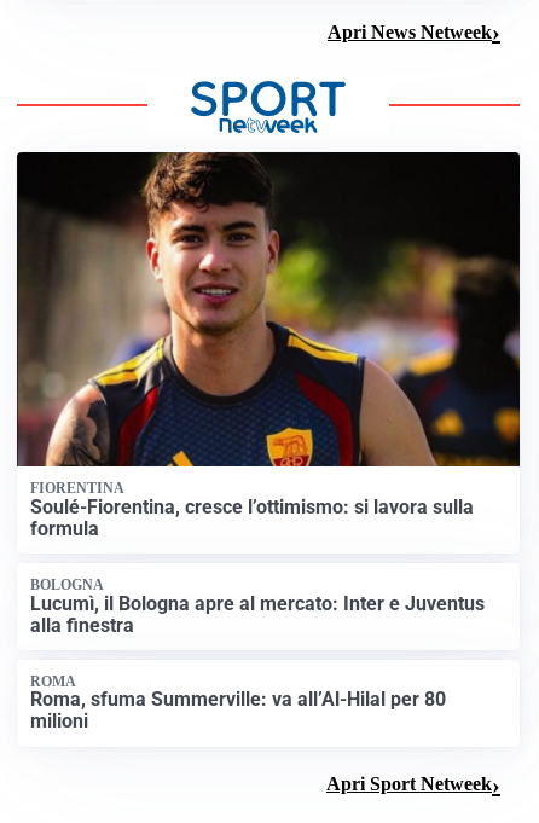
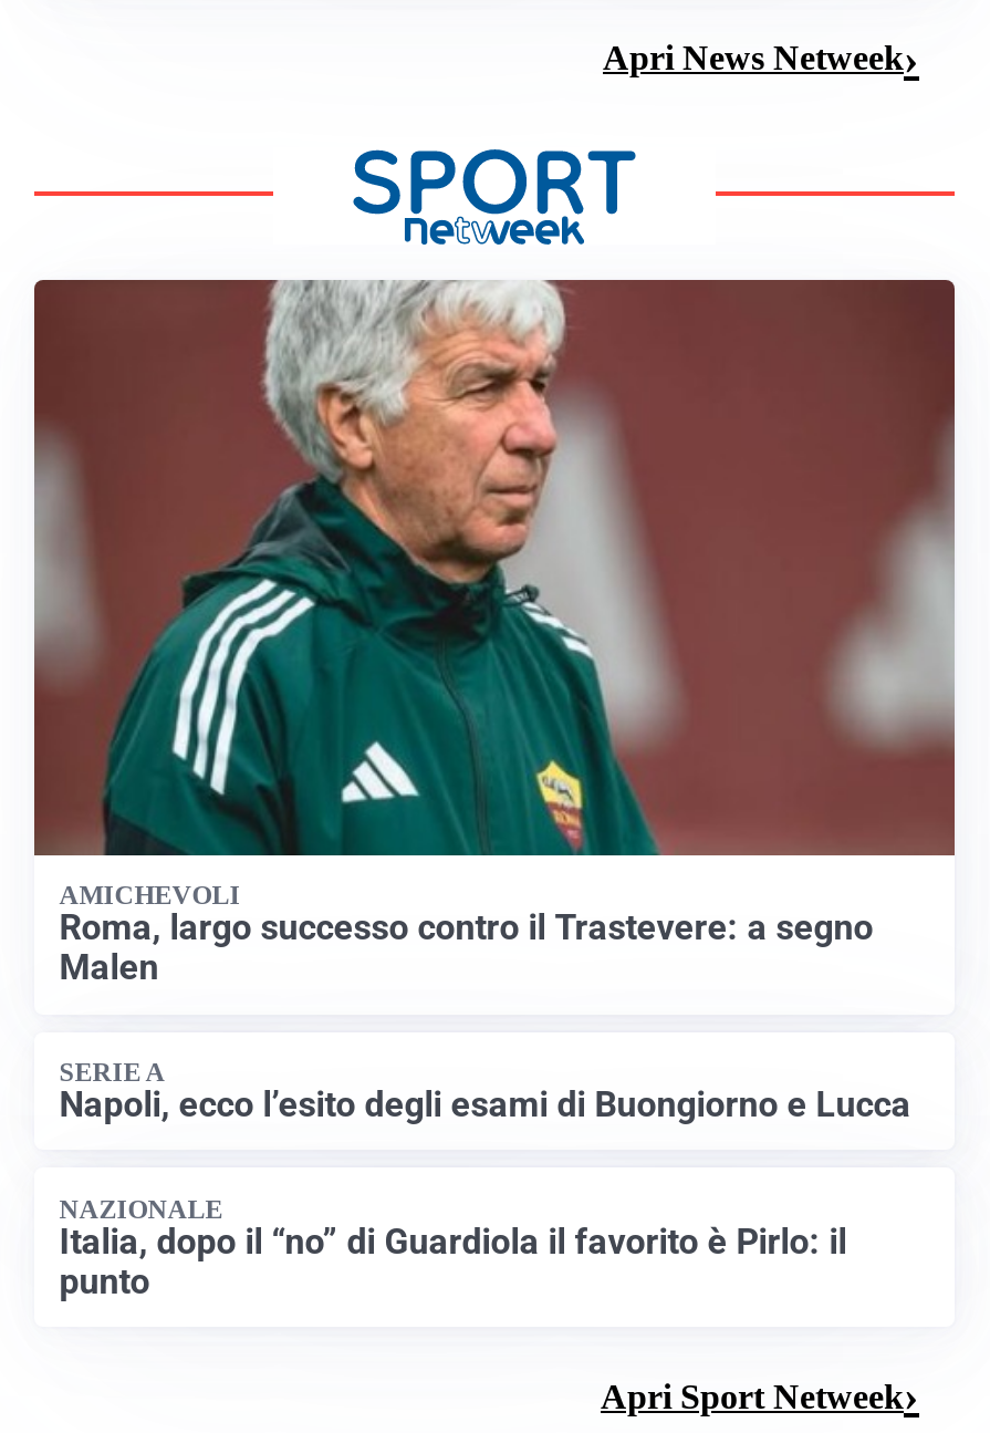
- [image]
- FIORENTINA
- Soulé-Fiorentina, cresce l’ottimismo: si lavora sulla
- formula
+ [image]
+ AMICHEVOLI
+ Roma, largo successo contro il Trastevere: a segno
+ Malen

- BOLOGNA
- Lucumì, il Bologna apre al mercato: Inter e Juventus
- alla finestra
+ SERIE A
+ Napoli, ecco l’esito degli esami di Buongiorno e Lucca

- ROMA
- Roma, sfuma Summerville: va all’Al-Hilal per 80
- milioni
+ NAZIONALE
+ Italia, dopo il “no” di Guardiola il favorito è Pirlo: il
+ punto
